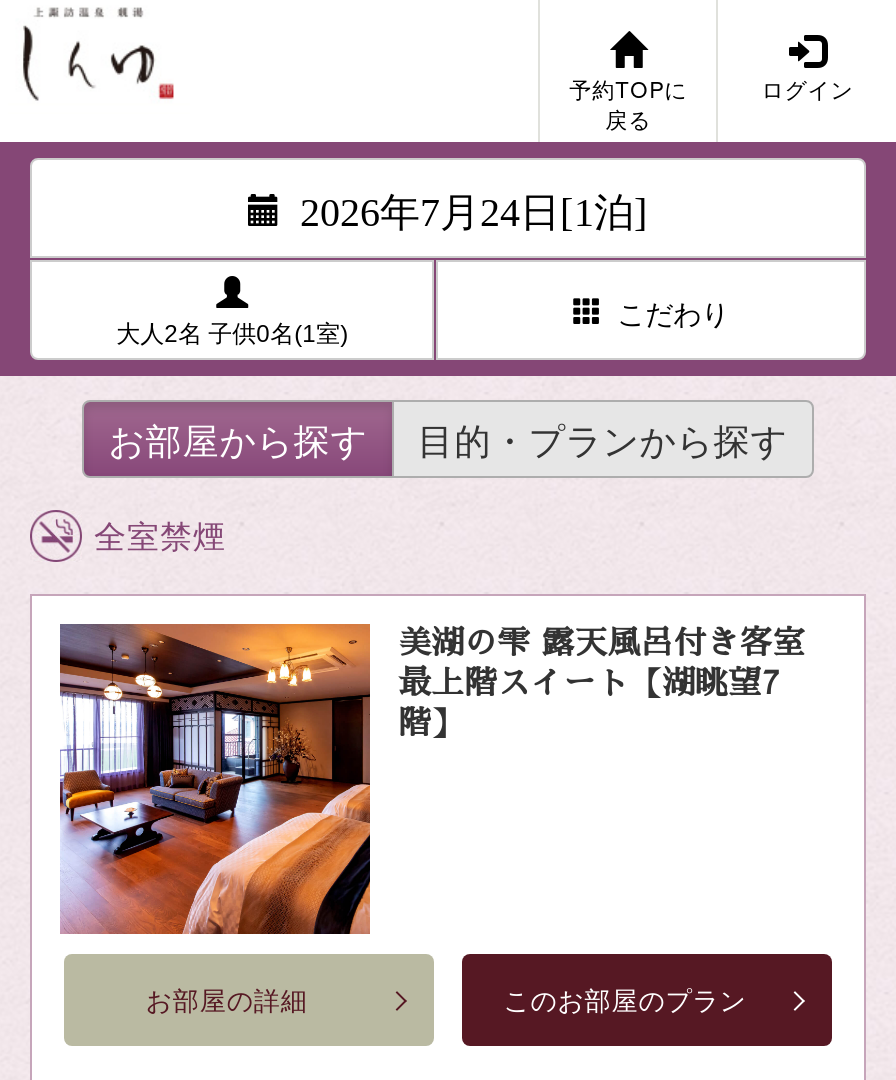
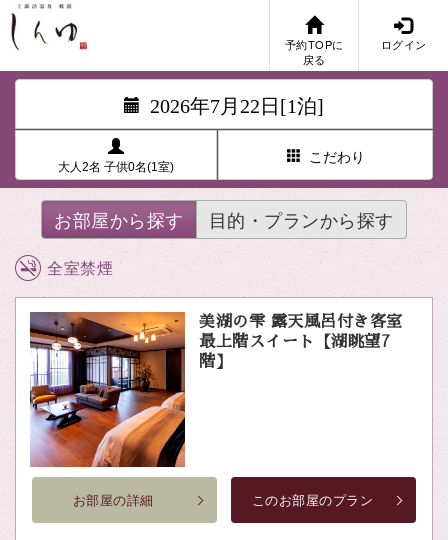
- 2026年7月24日[1泊]
+ 2026年7月22日[1泊]
